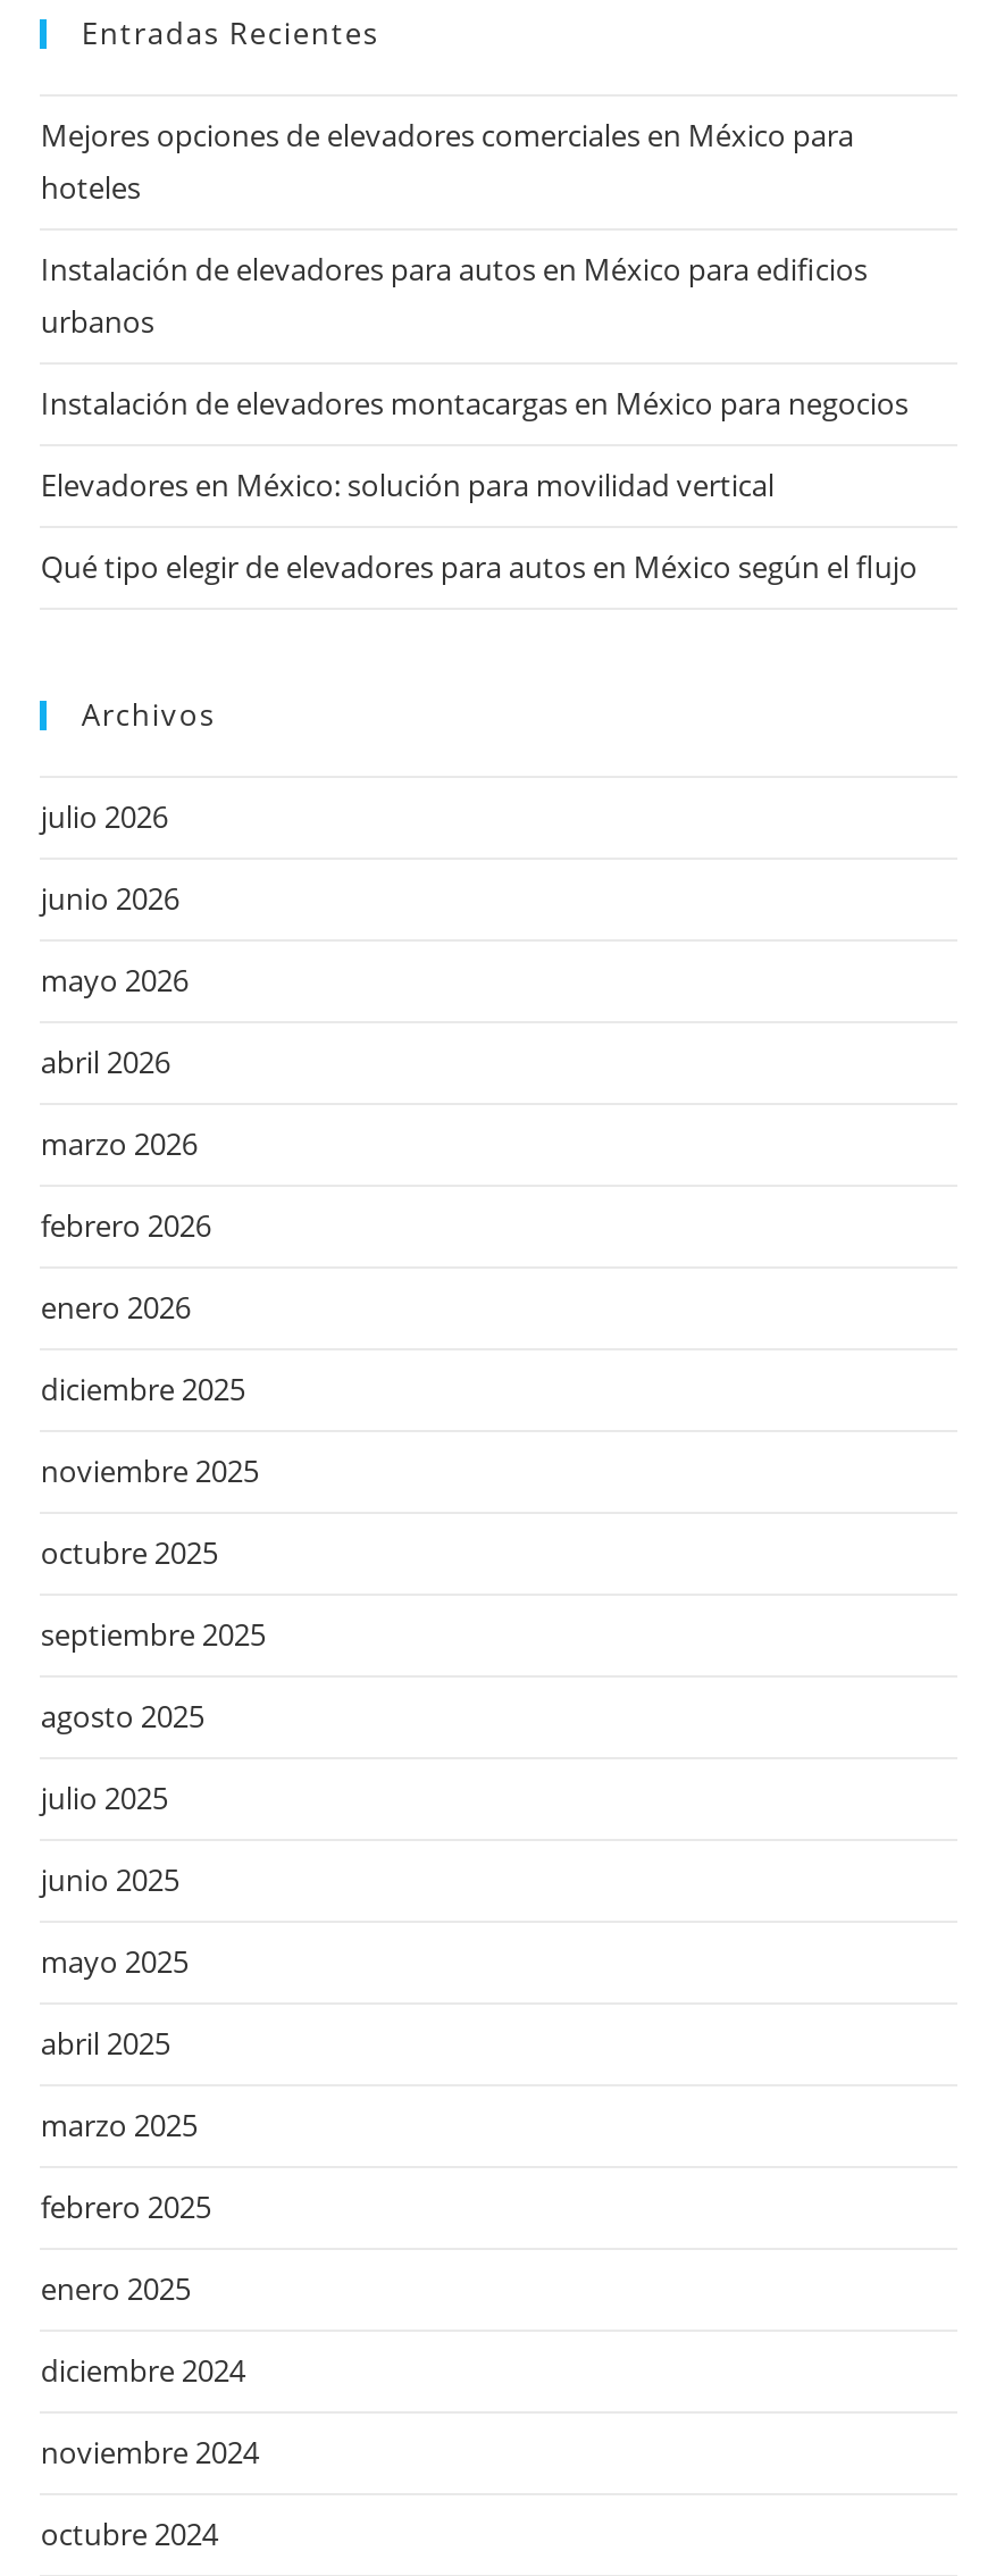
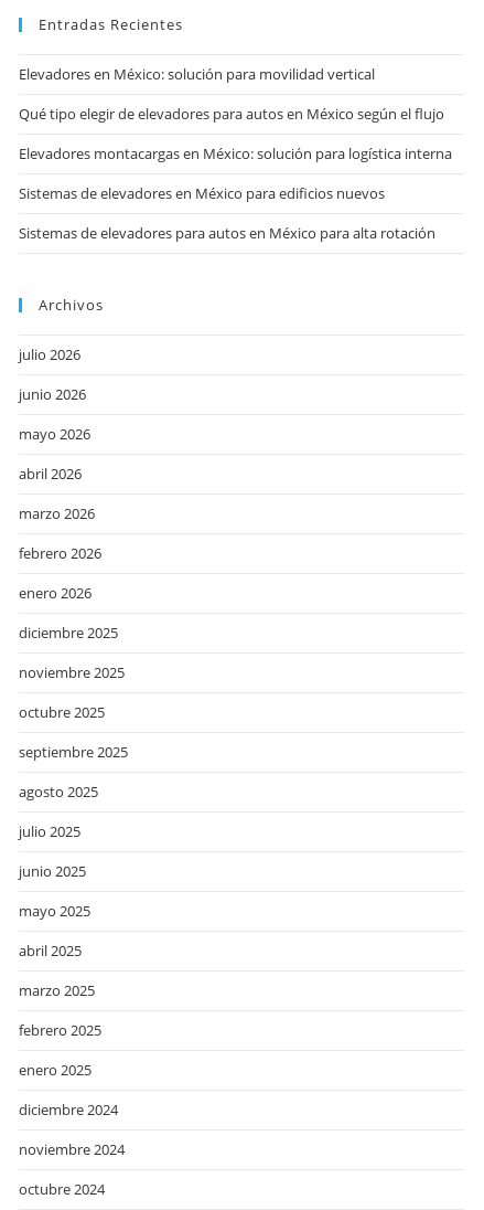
- Mejores opciones de elevadores comerciales en México para
- hoteles
- Instalación de elevadores para autos en México para edificios
- urbanos
- Instalación de elevadores montacargas en México para negocios

moved up: Elevadores en México: solución para movilidad vertical | Qué tipo elegir de elevadores para autos en México según el flujo

+ Elevadores montacargas en México: solución para logística interna
+ Sistemas de elevadores en México para edificios nuevos
+ Sistemas de elevadores para autos en México para alta rotación
